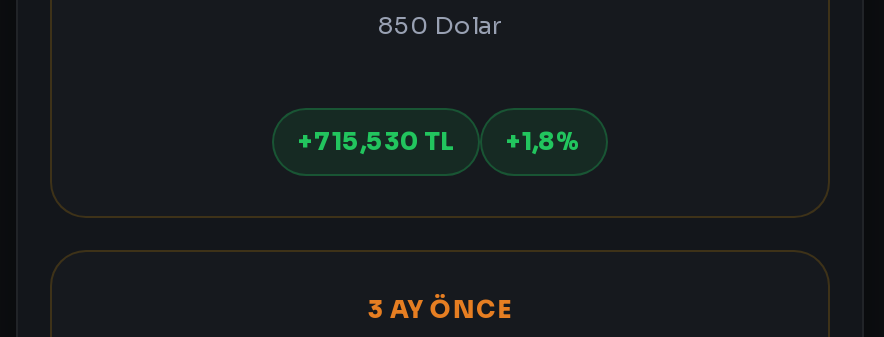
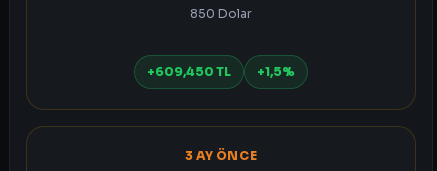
- +715,530 TL
+ +609,450 TL

- +1,8%
+ +1,5%
